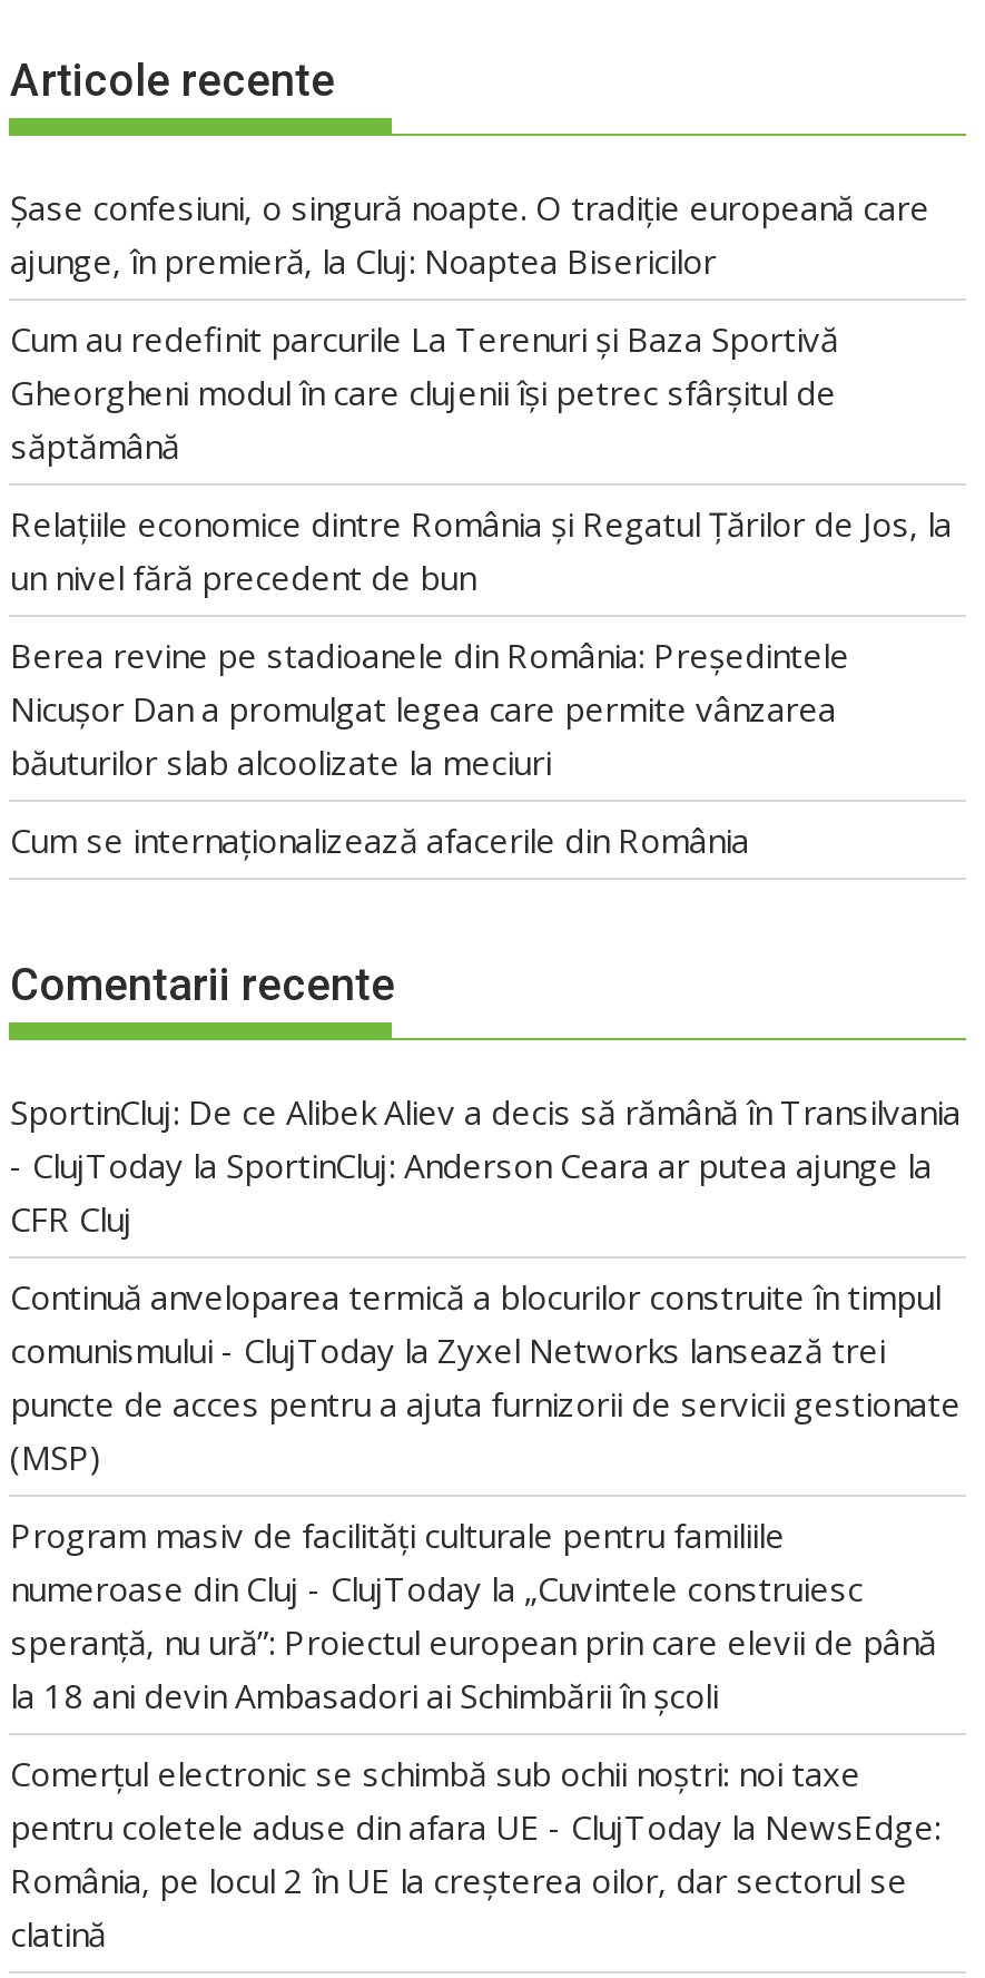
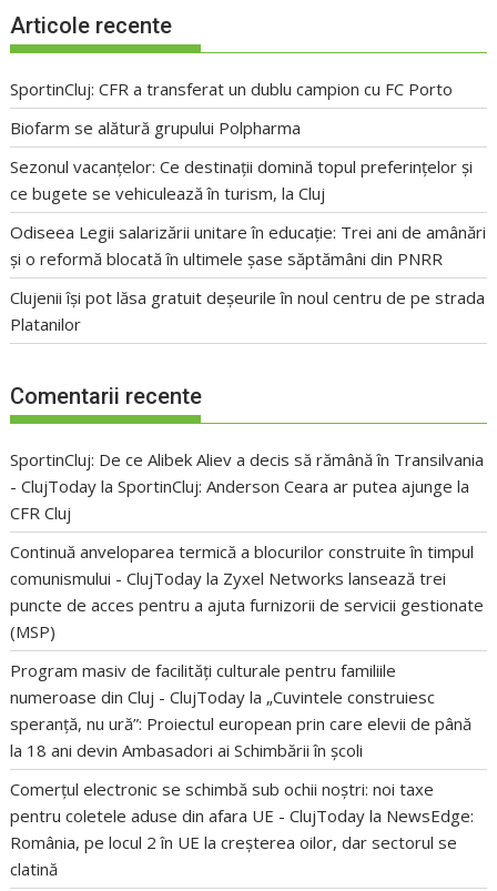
- Șase confesiuni, o singură noapte. O tradiție europeană care
- ajunge, în premieră, la Cluj: Noaptea Bisericilor
+ SportinCluj: CFR a transferat un dublu campion cu FC Porto

- Cum au redefinit parcurile La Terenuri și Baza Sportivă
- Gheorgheni modul în care clujenii își petrec sfârșitul de
- săptămână
+ Biofarm se alătură grupului Polpharma

- Relațiile economice dintre România și Regatul Țărilor de Jos, la
- un nivel fără precedent de bun
+ Sezonul vacanțelor: Ce destinații domină topul preferințelor și
+ ce bugete se vehiculează în turism, la Cluj

- Berea revine pe stadioanele din România: Președintele
- Nicușor Dan a promulgat legea care permite vânzarea
- băuturilor slab alcoolizate la meciuri
+ Odiseea Legii salarizării unitare în educație: Trei ani de amânări
+ și o reformă blocată în ultimele șase săptămâni din PNRR

- Cum se internaționalizează afacerile din România
+ Clujenii își pot lăsa gratuit deșeurile în noul centru de pe strada
+ Platanilor
